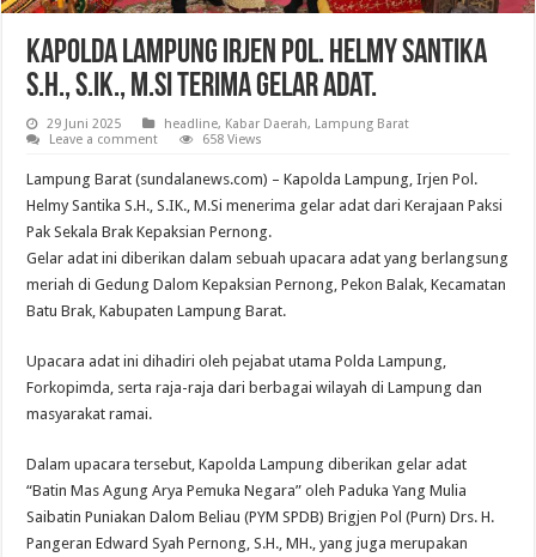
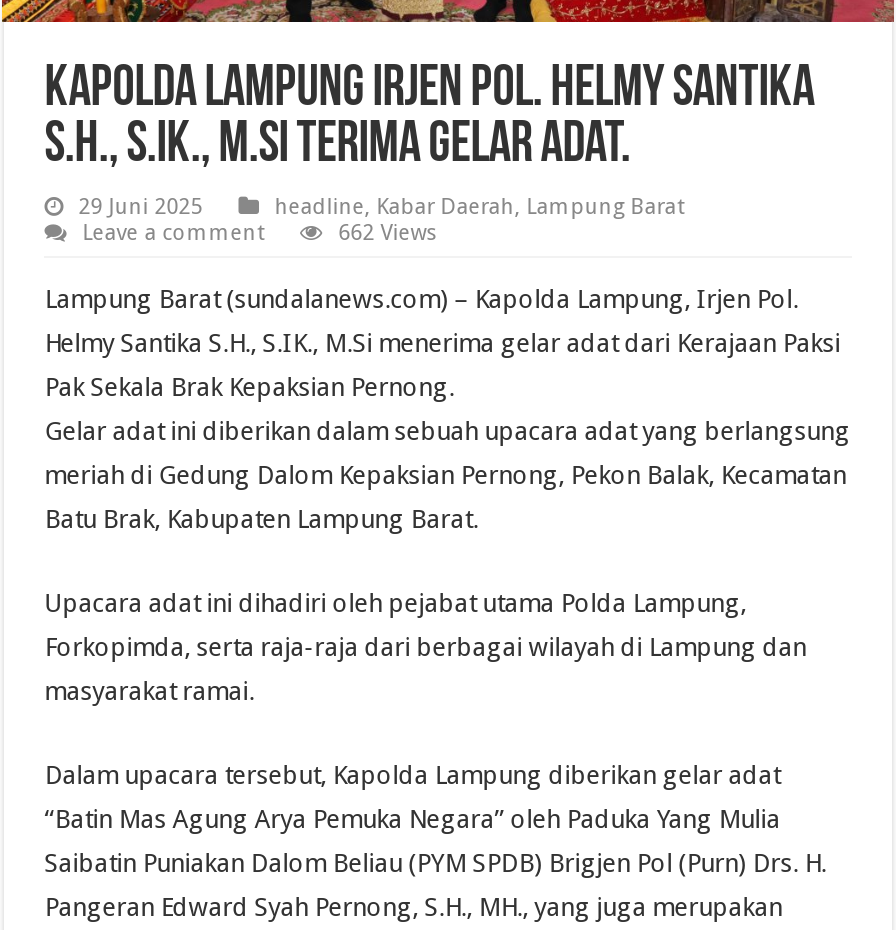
- 658 Views
+ 662 Views
